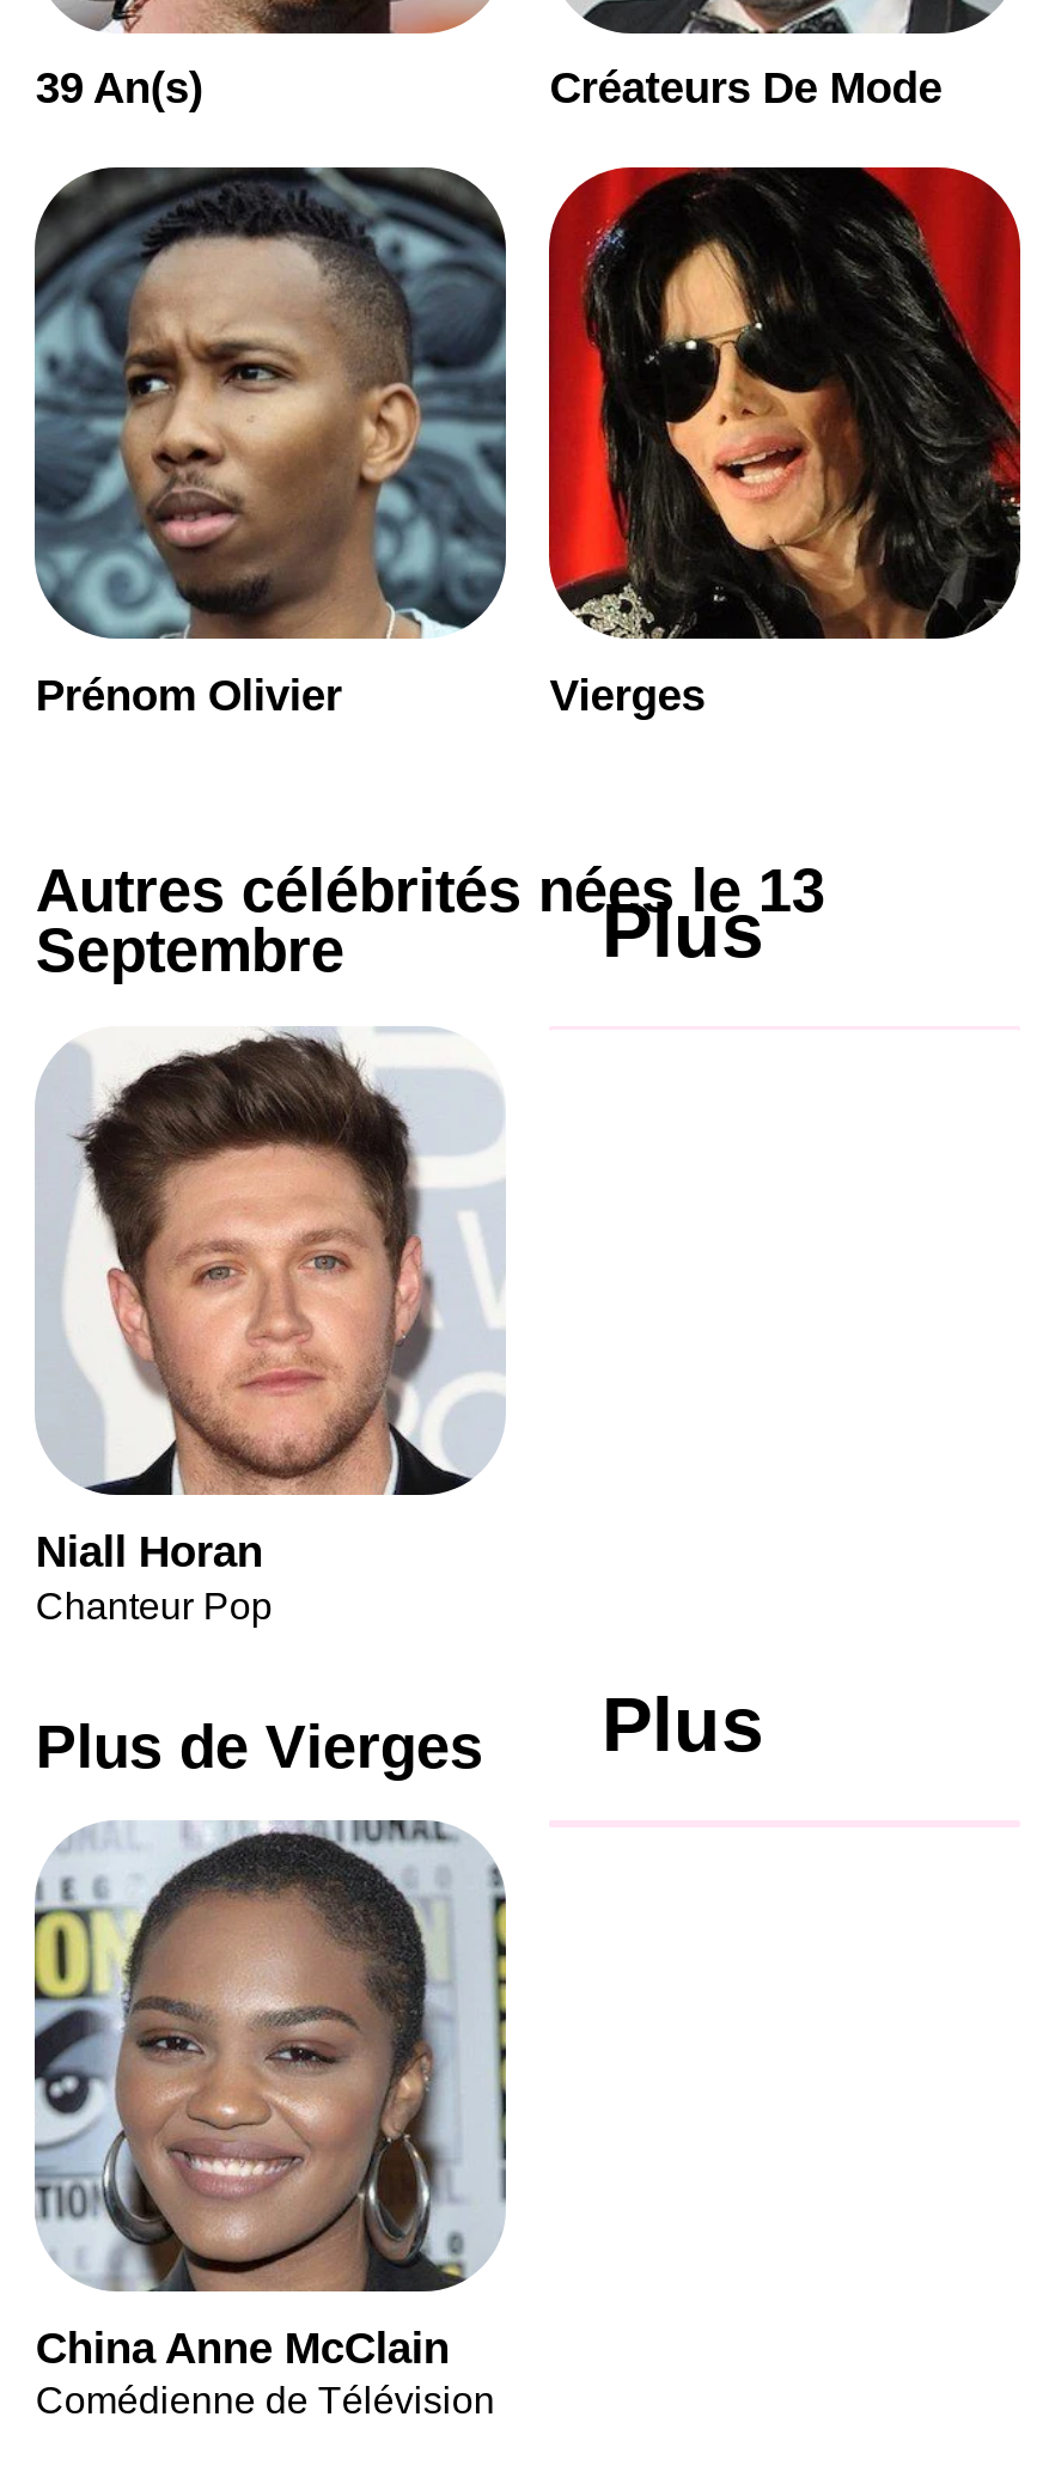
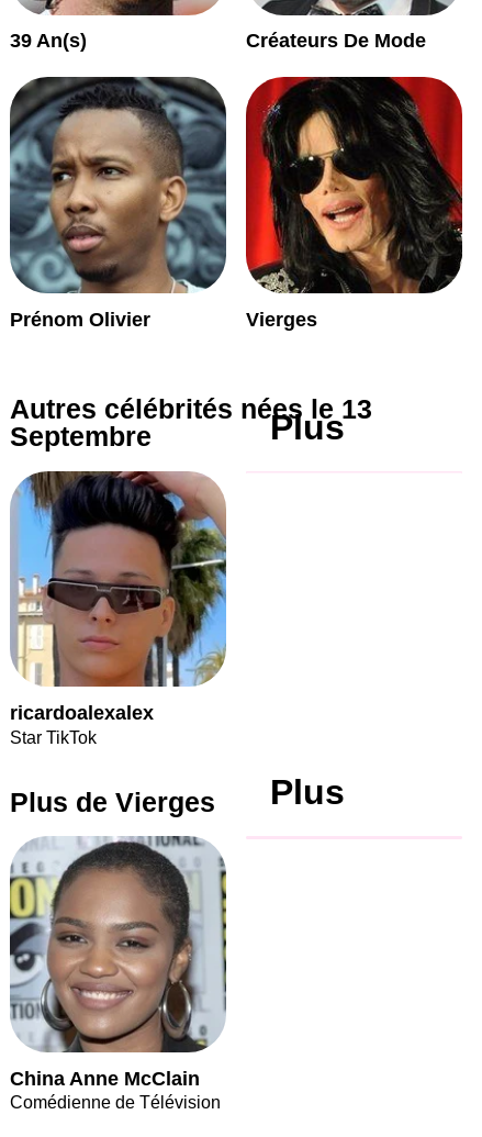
- [image]
- Niall Horan
- Chanteur Pop
+ [image]
+ ricardoalexalex
+ Star TikTok
